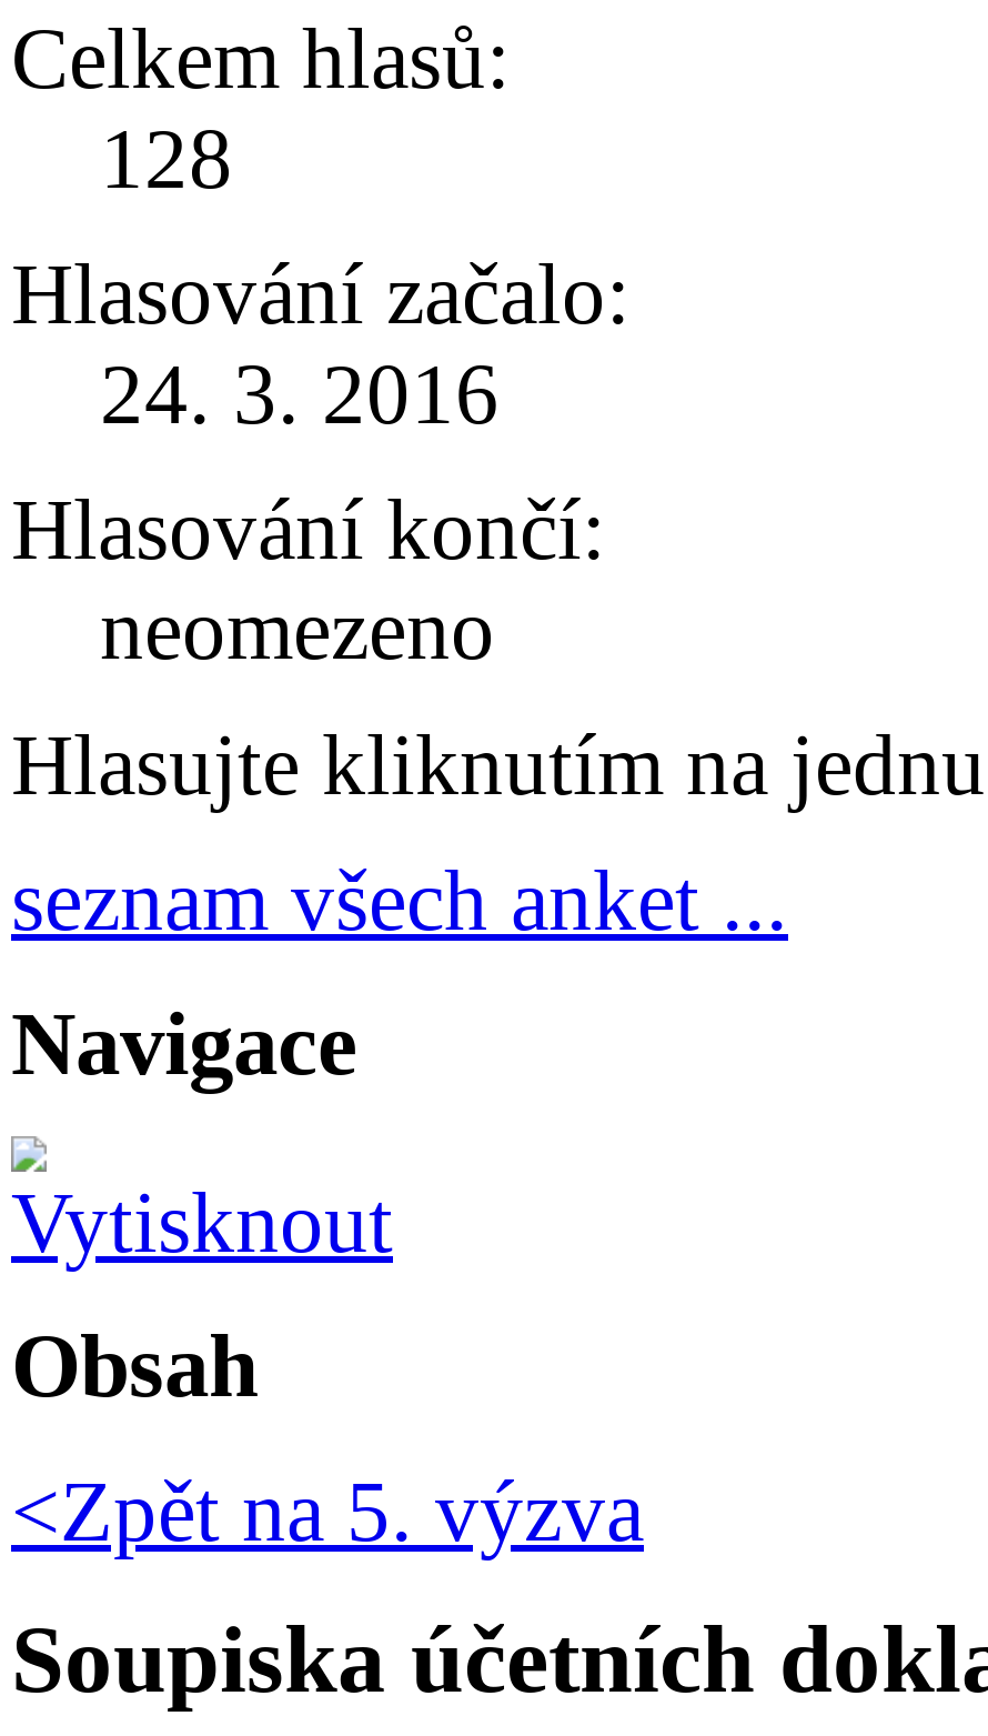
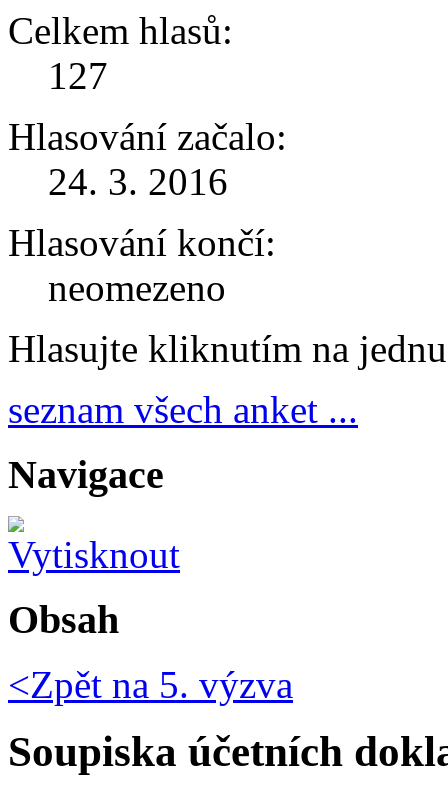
- 128
+ 127
